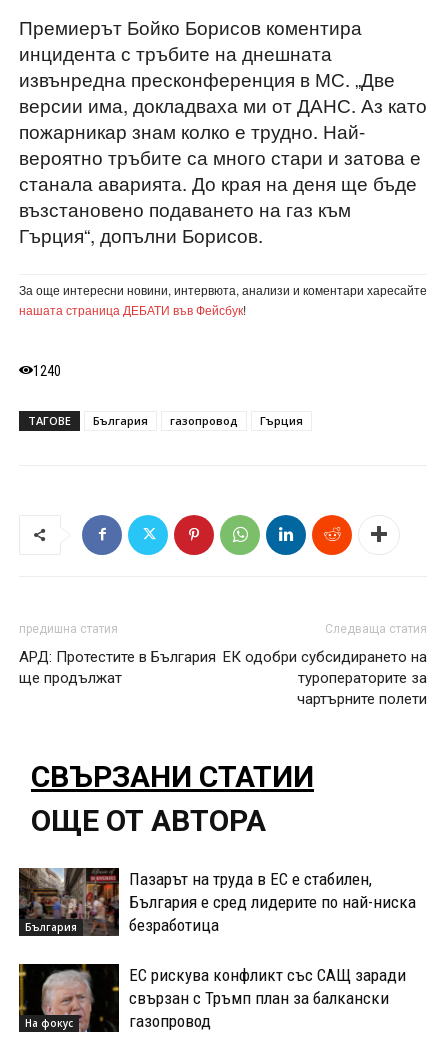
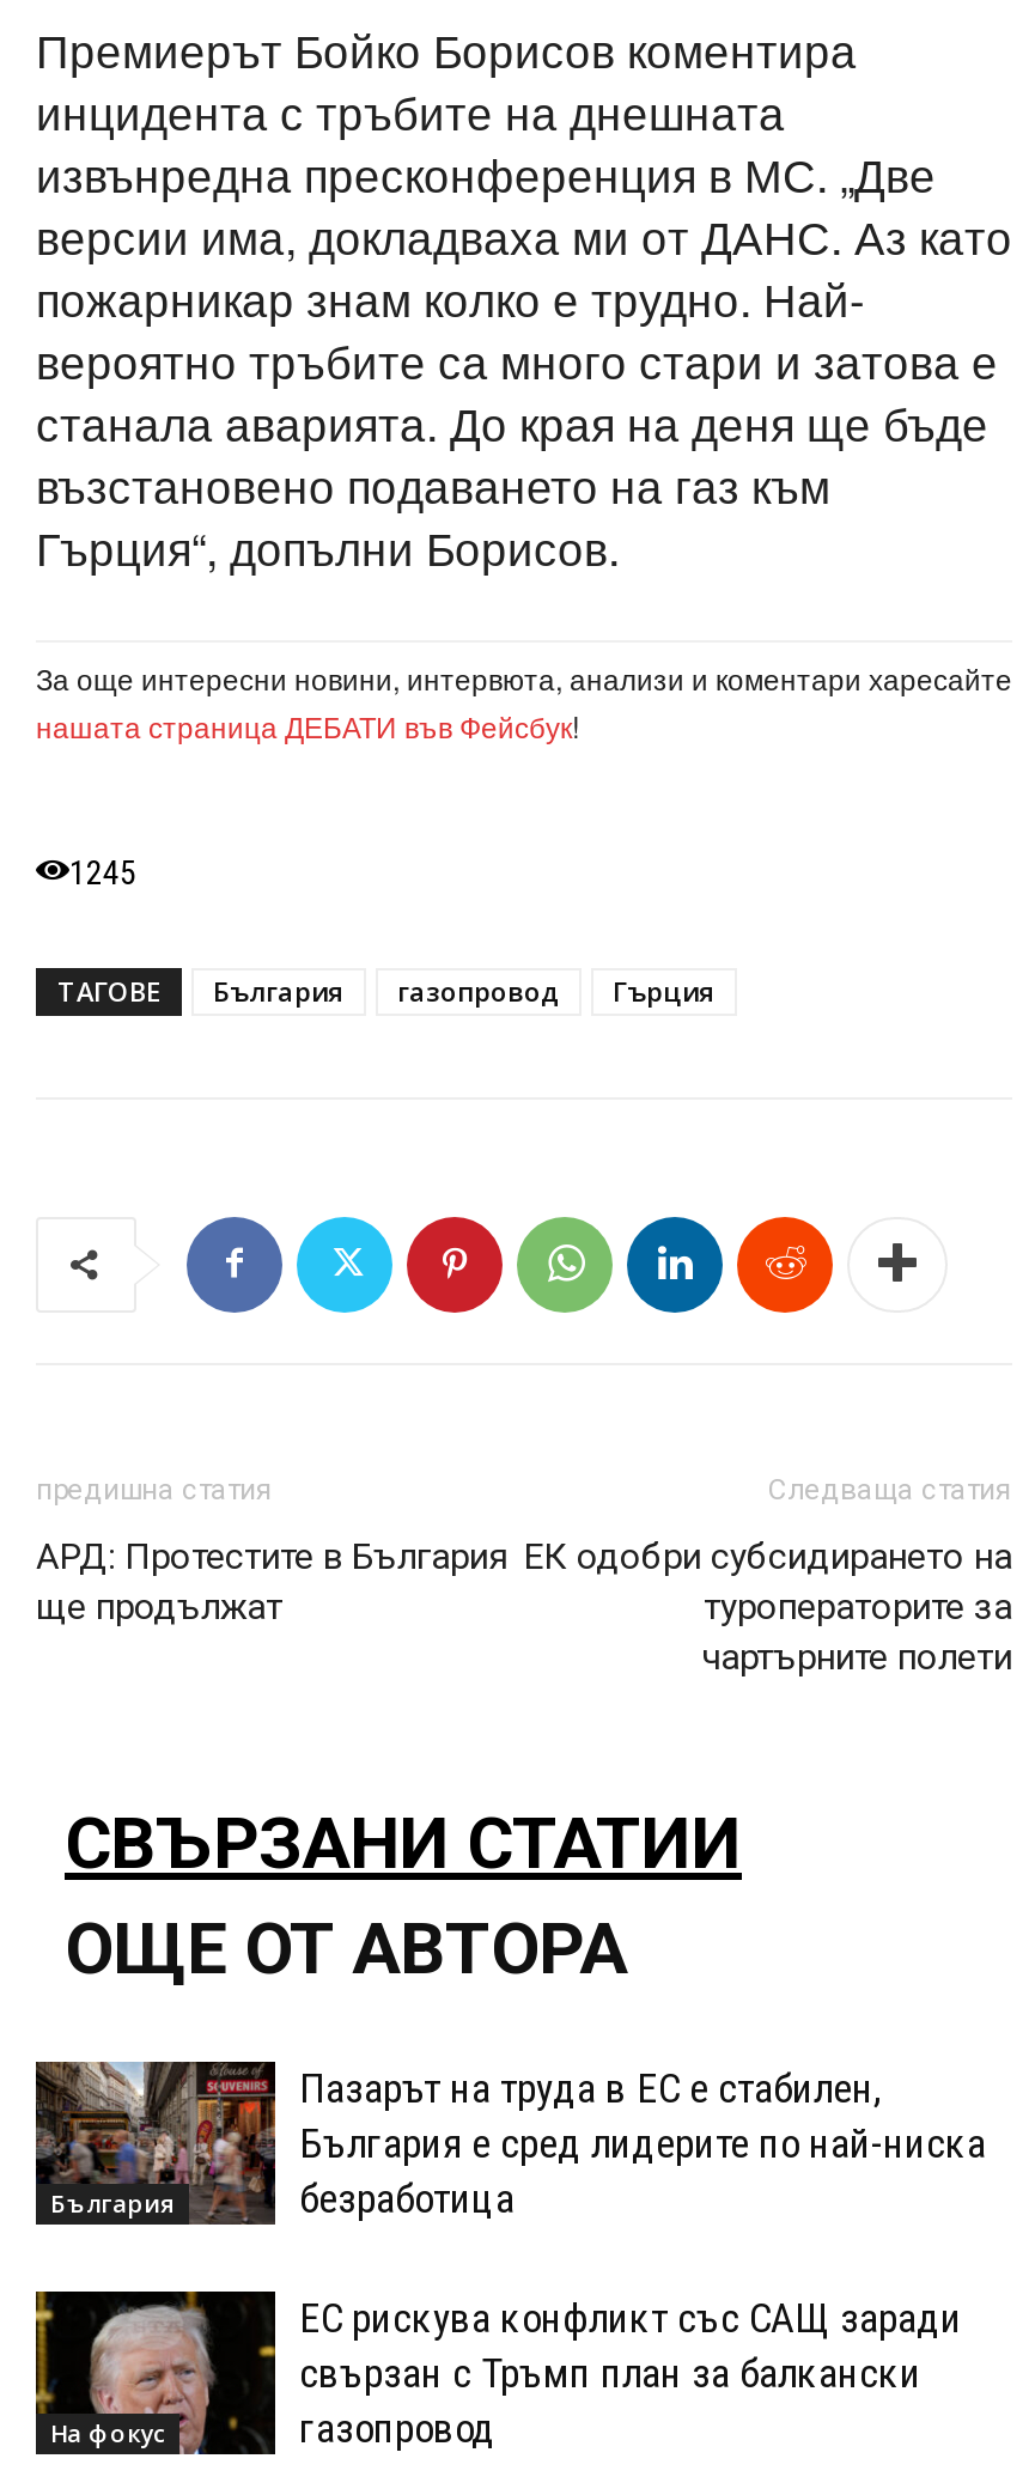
- 1240
+ 1245
